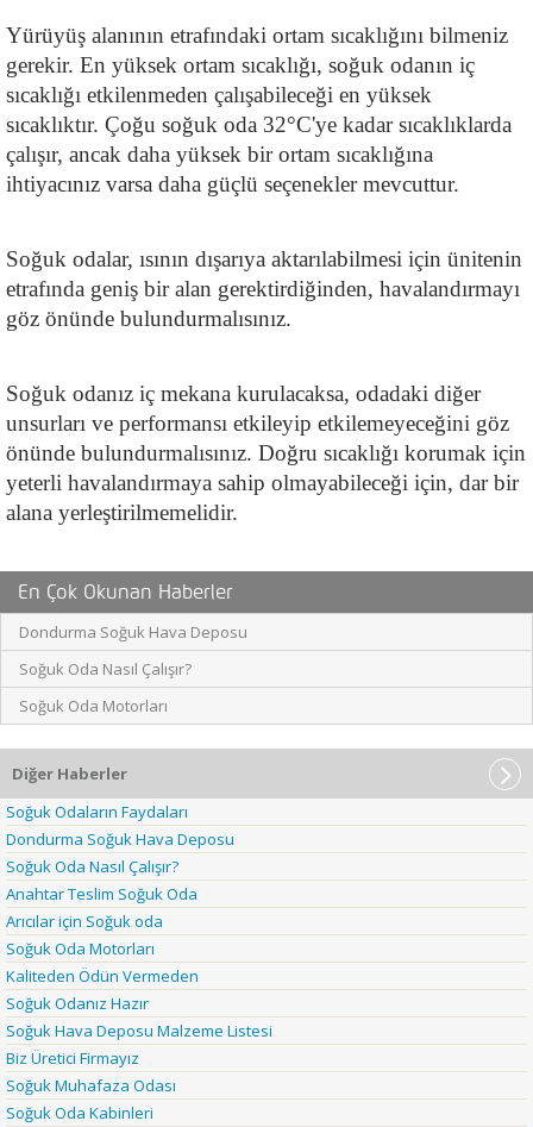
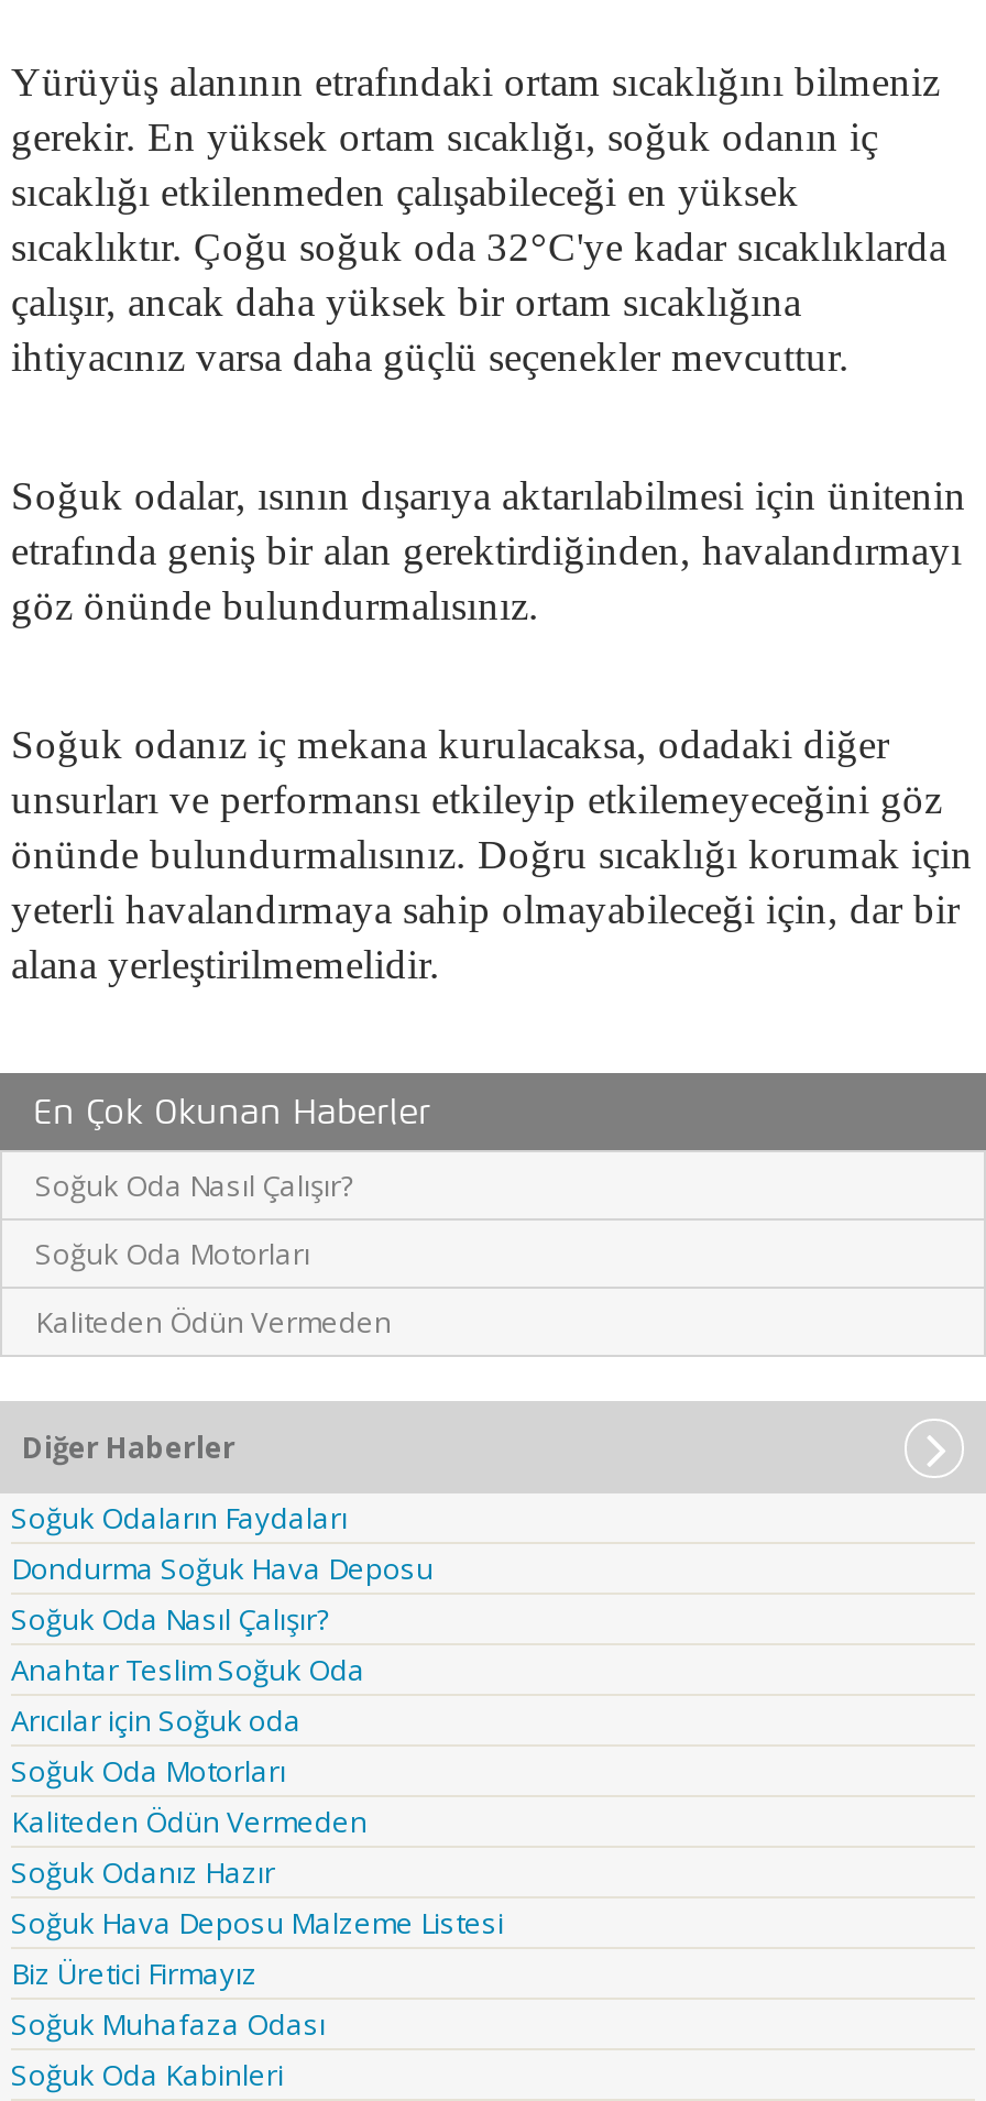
- Dondurma Soğuk Hava Deposu

moved up: Soğuk Oda Nasıl Çalışır? | Soğuk Oda Motorları

+ Kaliteden Ödün Vermeden
